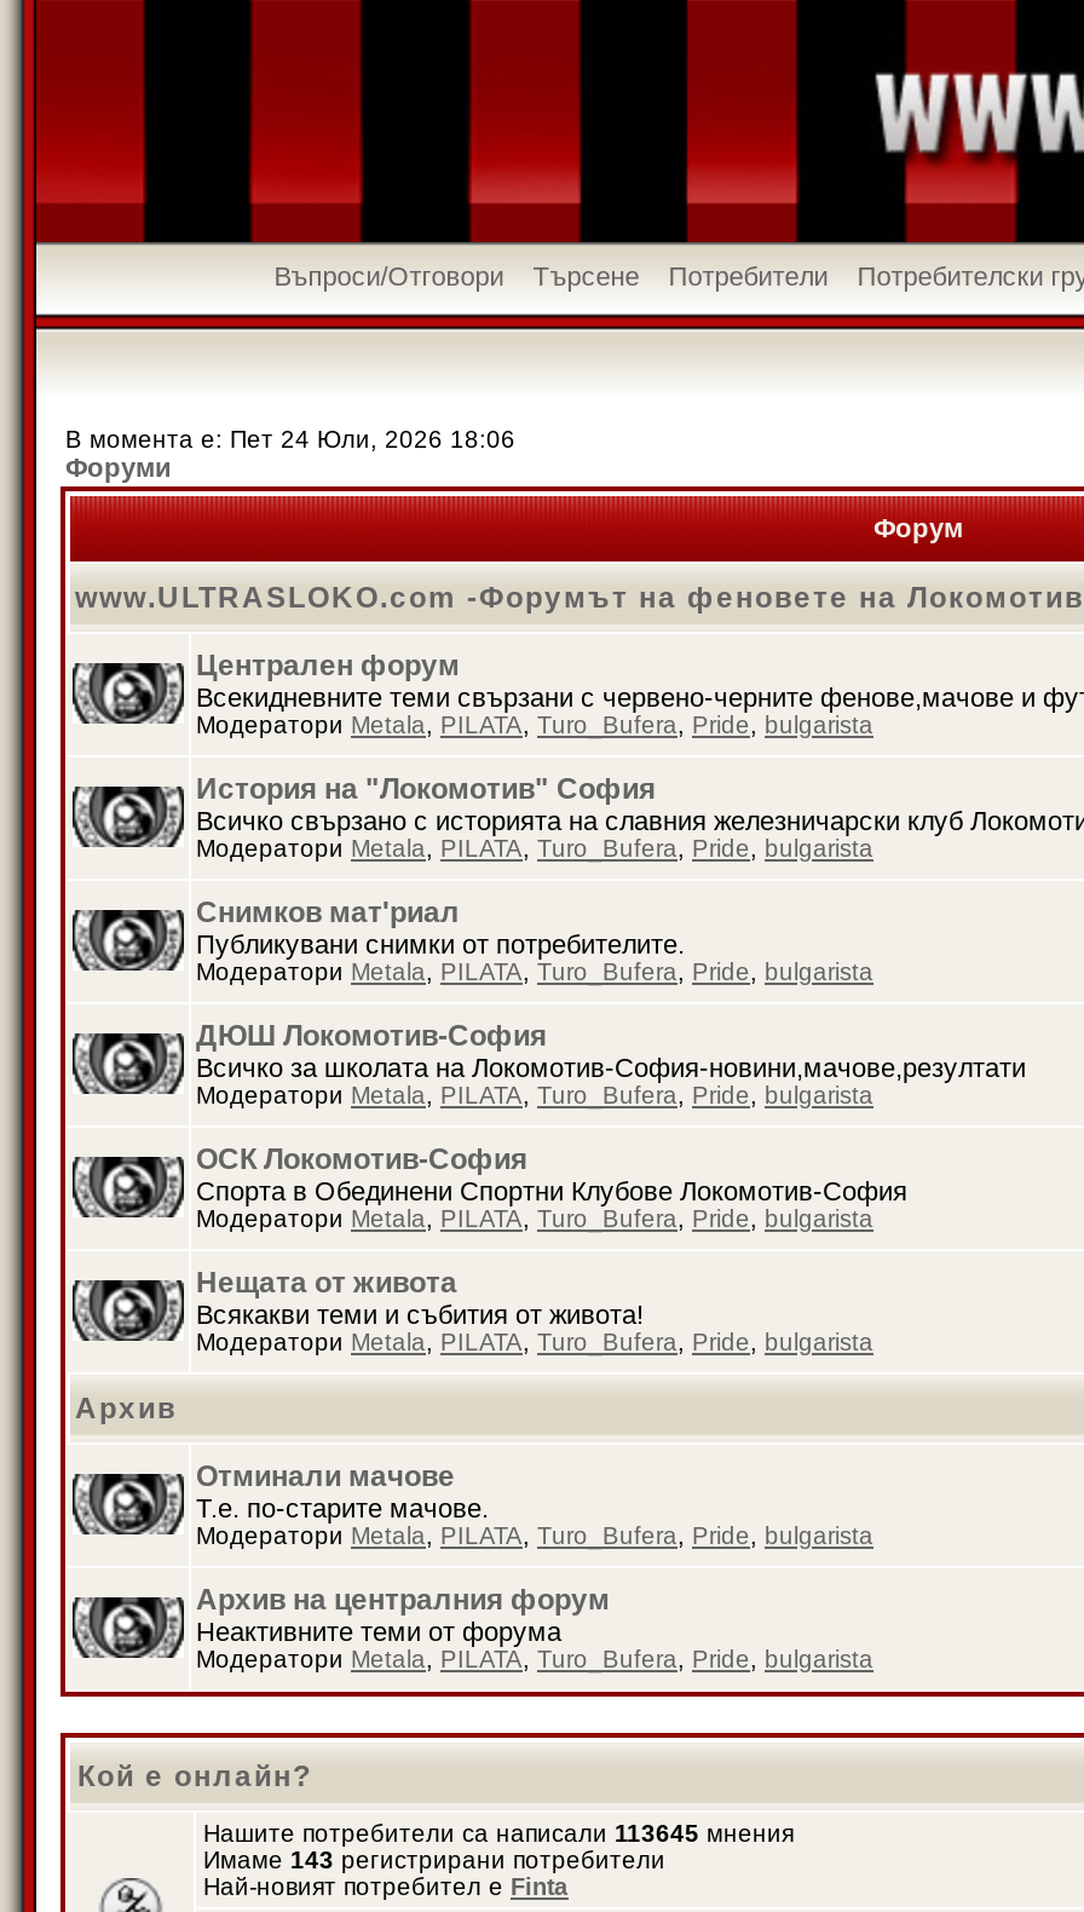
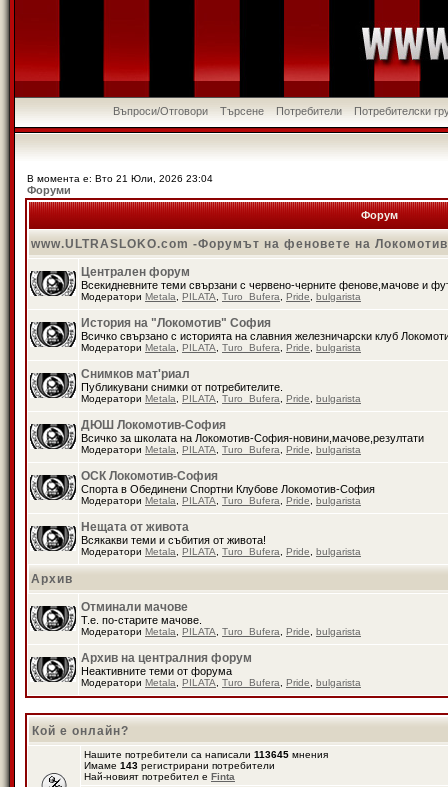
- В момента е: Пет 24 Юли, 2026 18:06
+ В момента е: Вто 21 Юли, 2026 23:04
